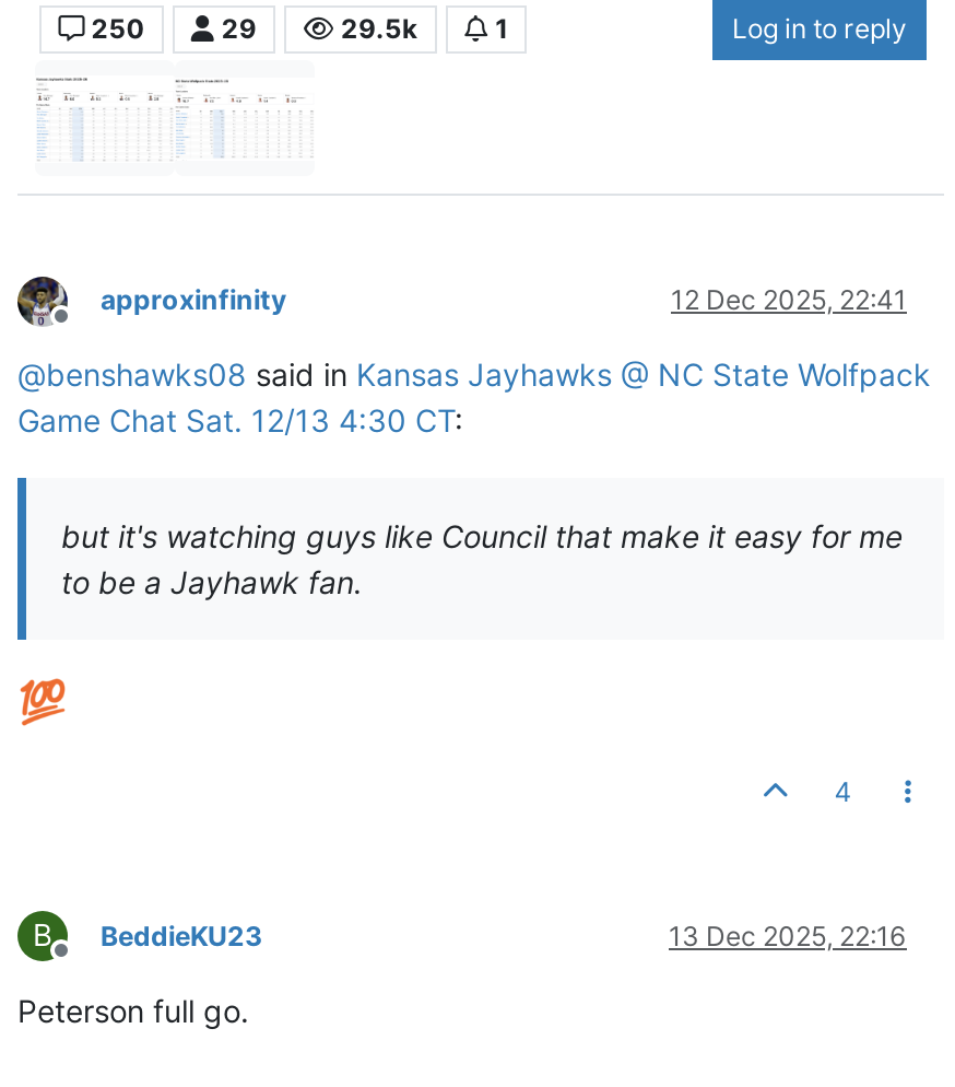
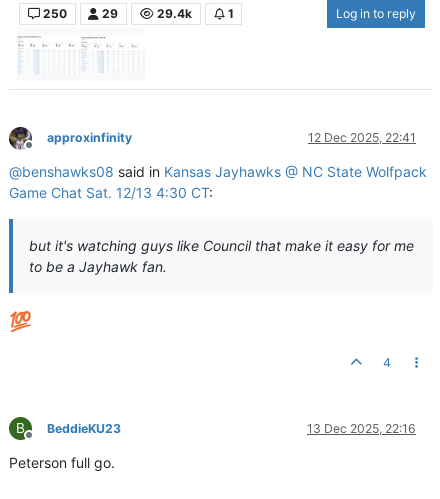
- 29.5k
+ 29.4k
